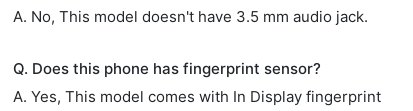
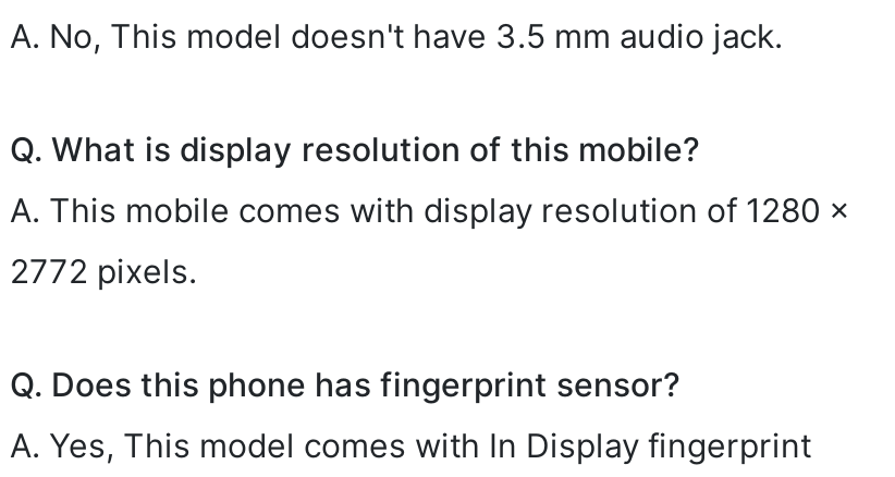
+ Q. What is display resolution of this mobile?
+ A. This mobile comes with display resolution of 1280 x
+ 2772 pixels.
